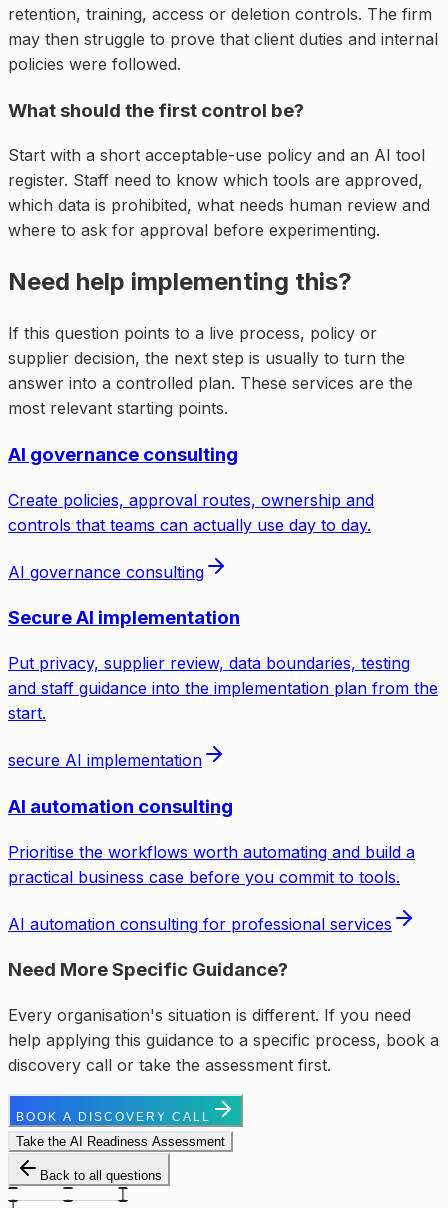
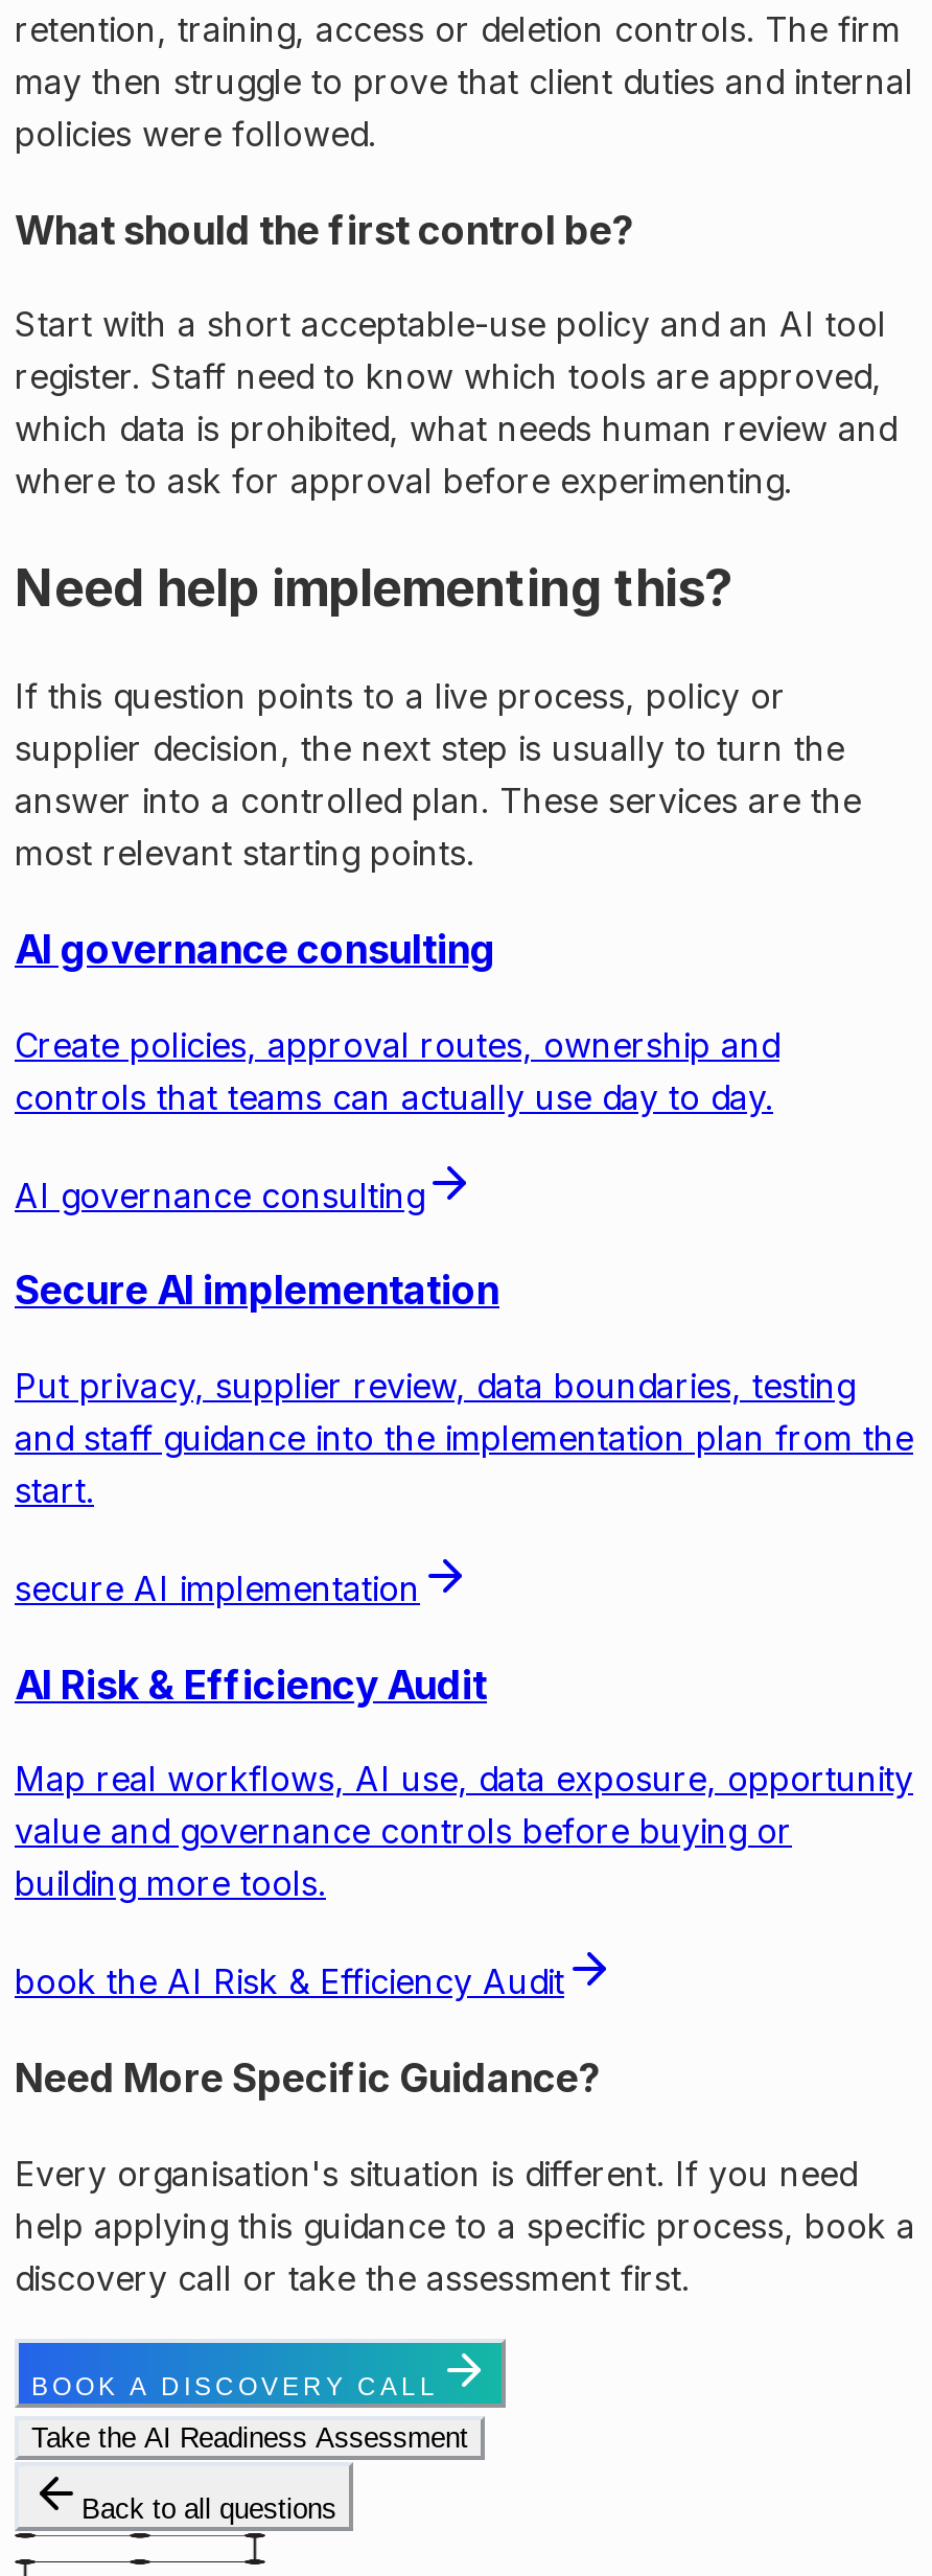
- AI automation consulting
+ AI Risk & Efficiency Audit

- Prioritise the workflows worth automating and build a
- practical business case before you commit to tools.
+ Map real workflows, AI use, data exposure, opportunity
+ value and governance controls before buying or
+ building more tools.

- AI automation consulting for professional services
+ book the AI Risk & Efficiency Audit
